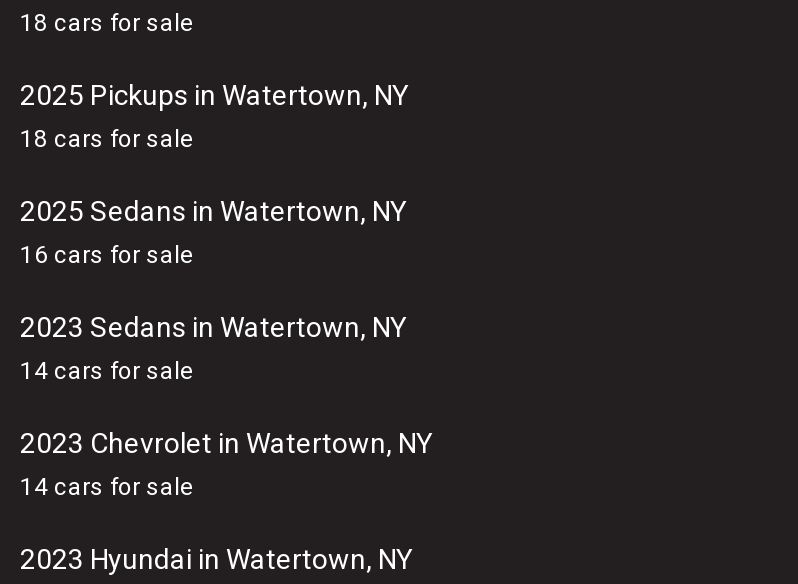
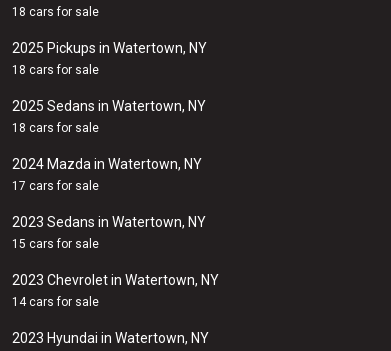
- 16 cars for sale
+ 18 cars for sale
+ 2024 Mazda in Watertown, NY
+ 17 cars for sale

- 14 cars for sale
+ 15 cars for sale
